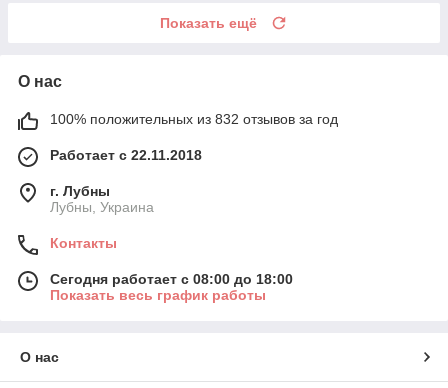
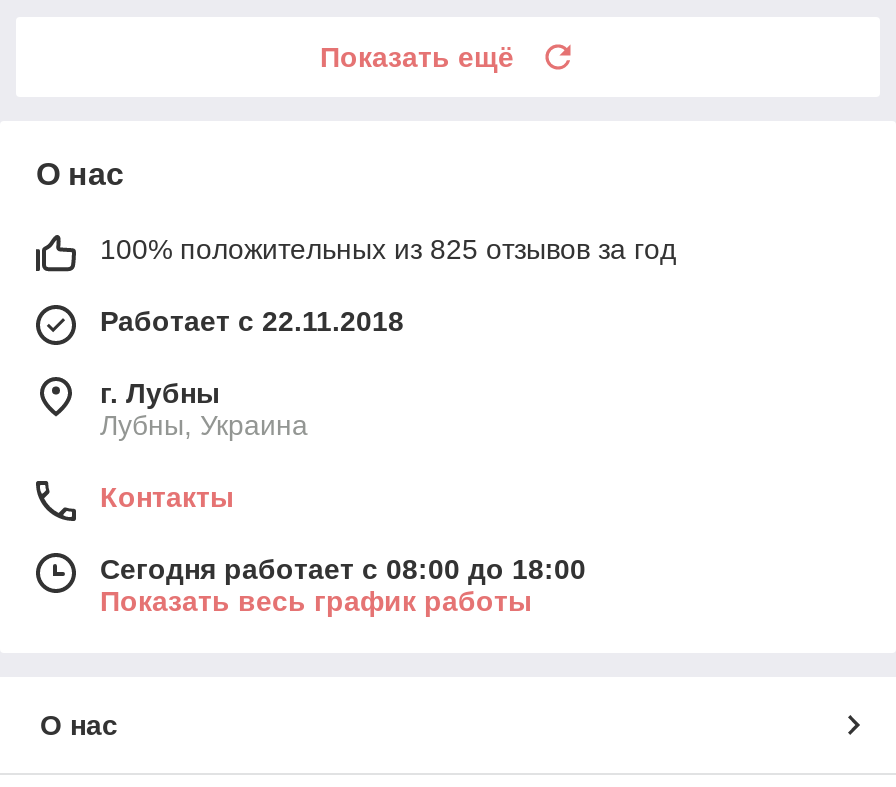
- 100% положительных из 832 отзывов за год
+ 100% положительных из 825 отзывов за год
